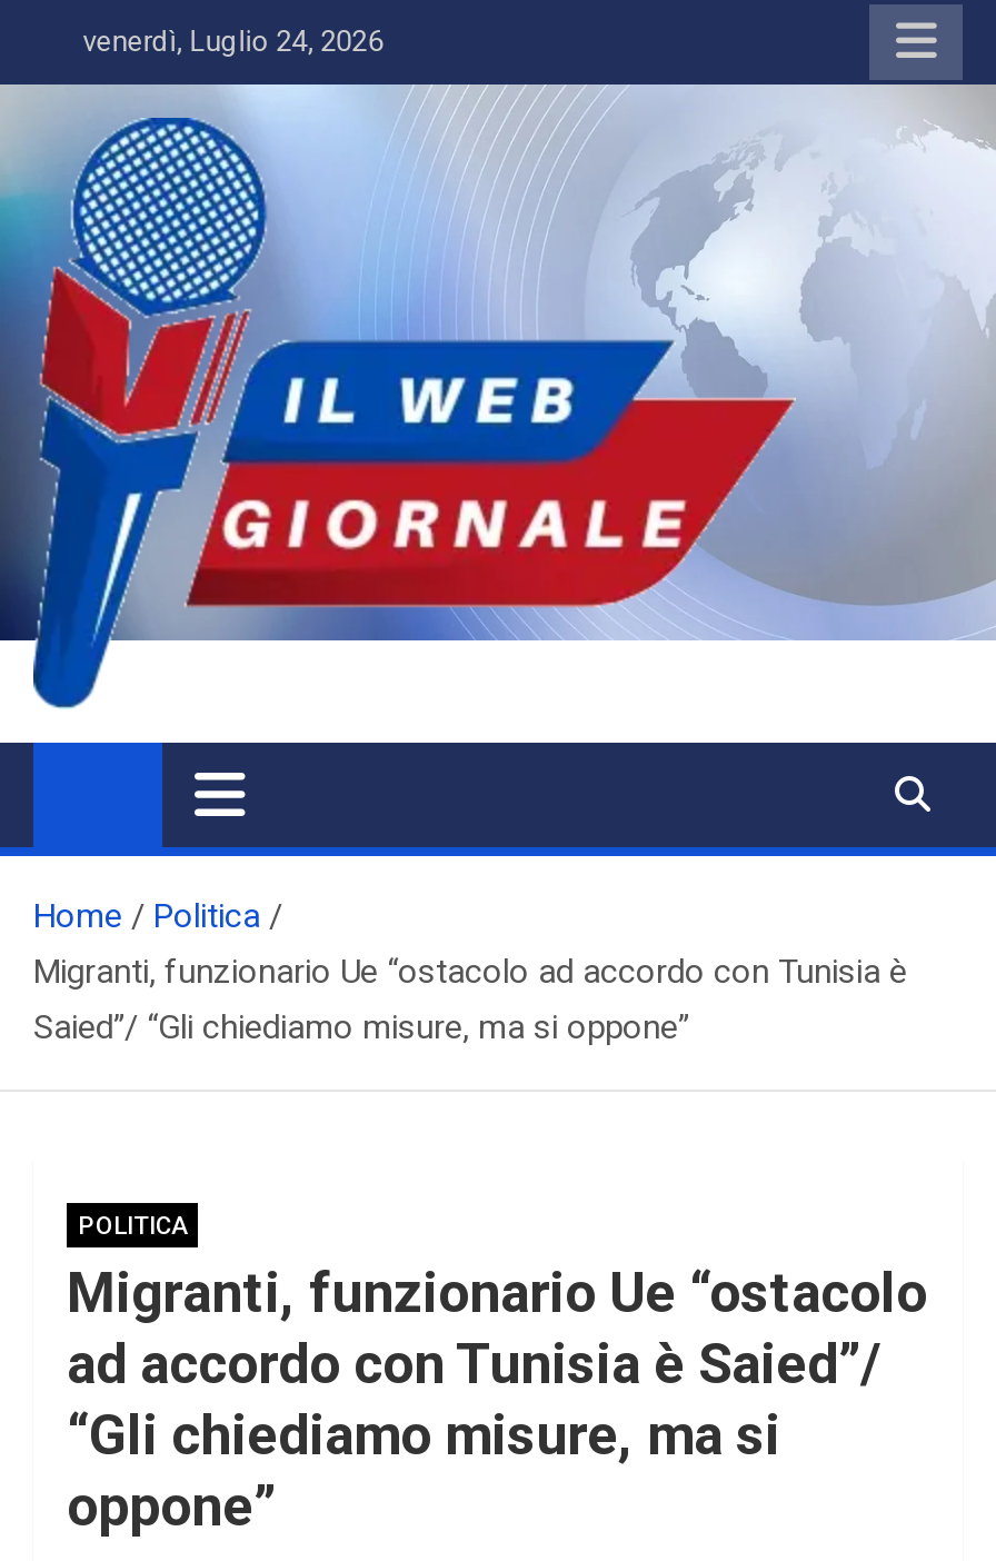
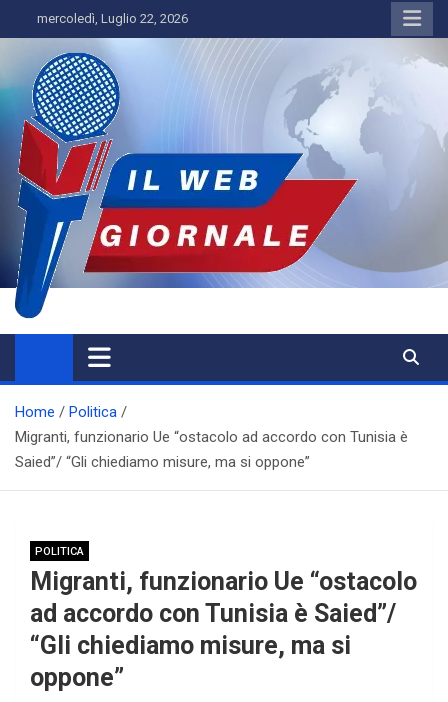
- venerdì, Luglio 24, 2026
+ mercoledì, Luglio 22, 2026
